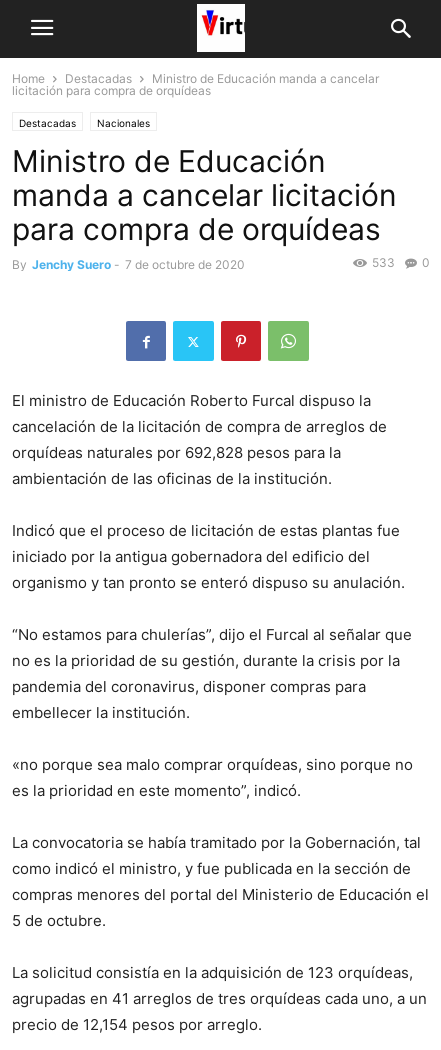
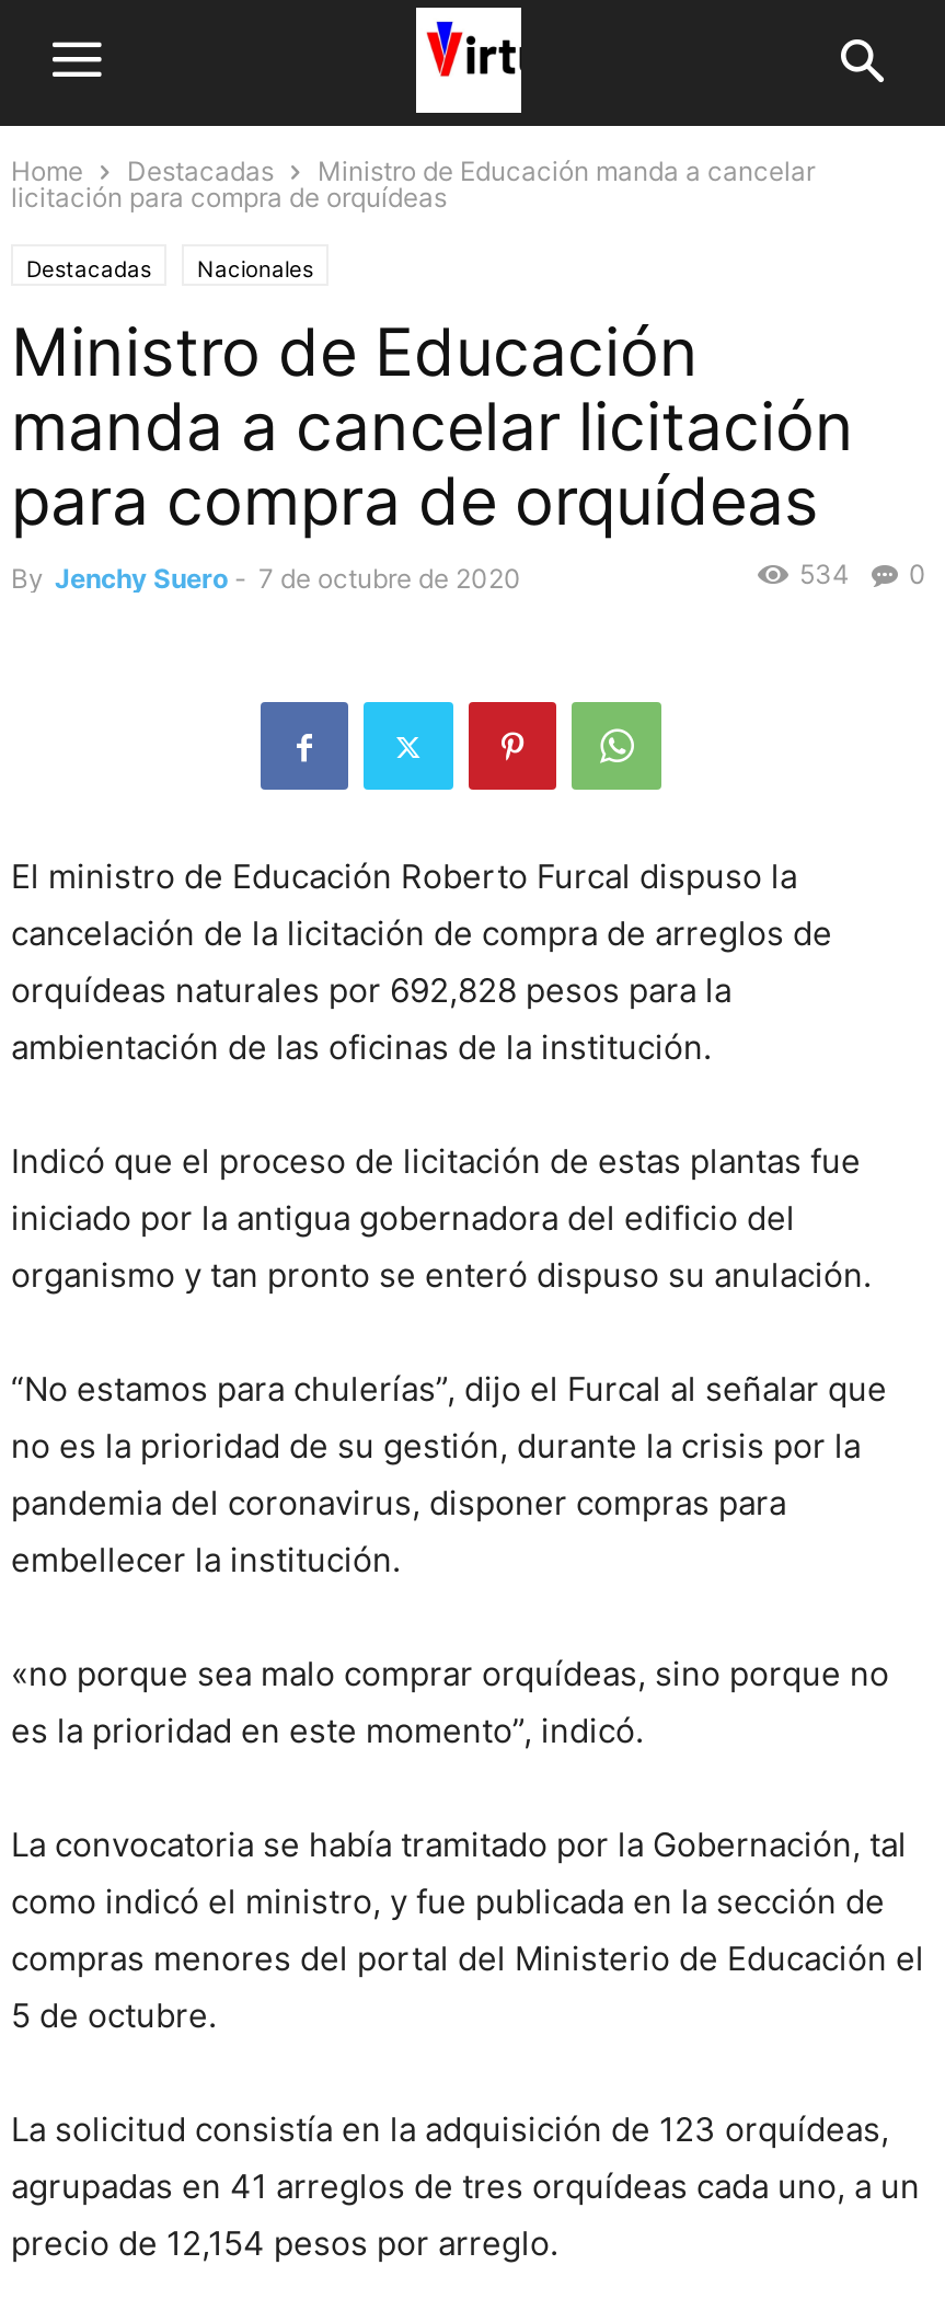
- 533 0
+ 534 0
